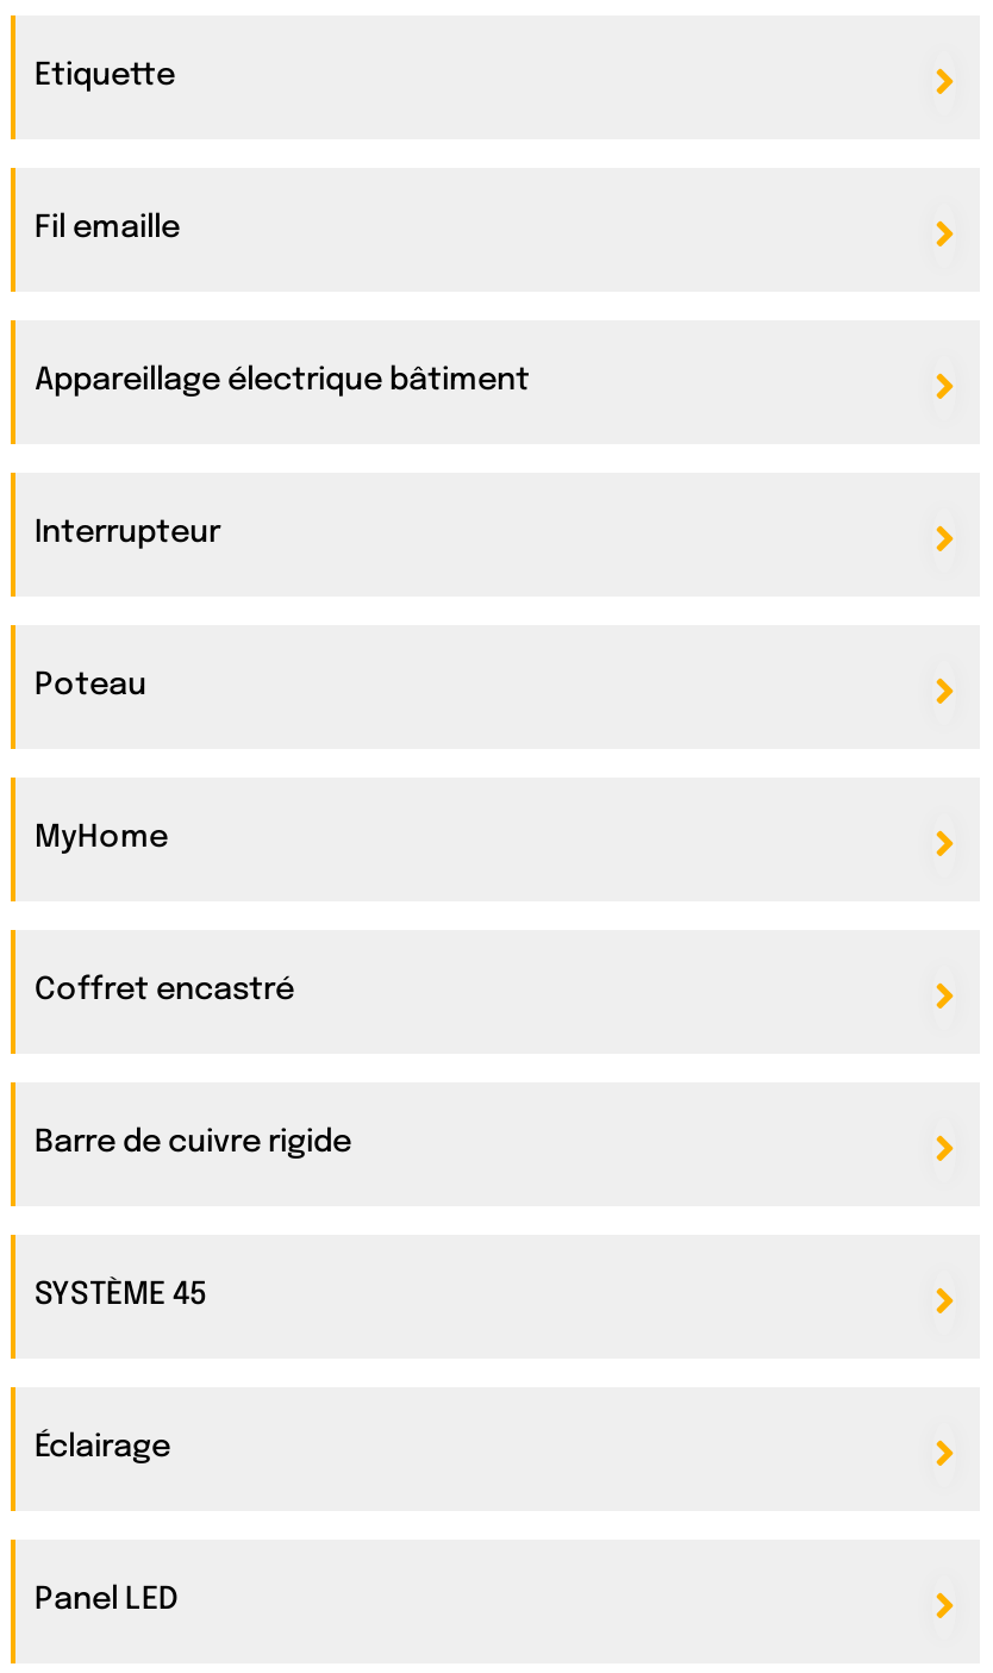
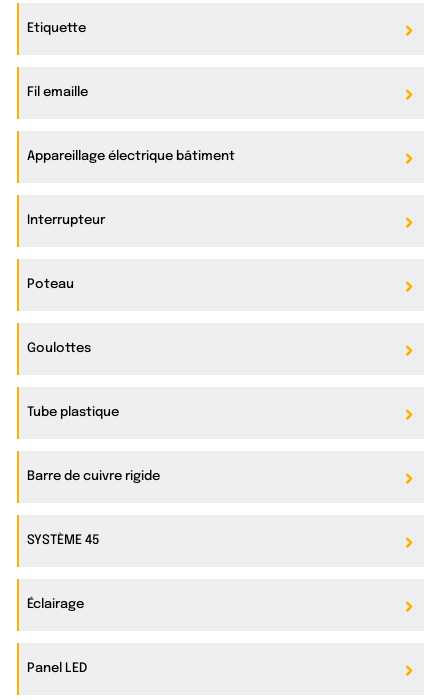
- MyHome
+ Goulottes

- Coffret encastré
+ Tube plastique
